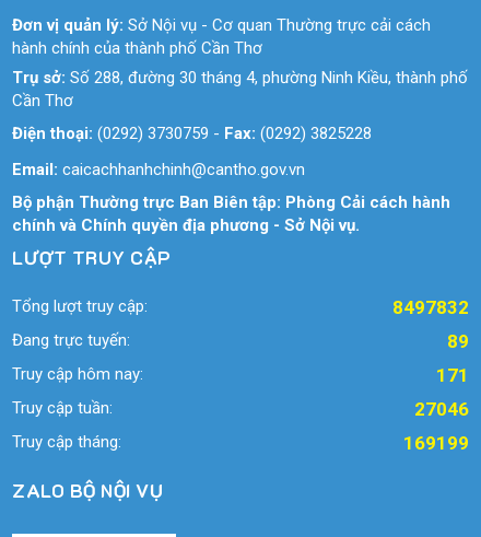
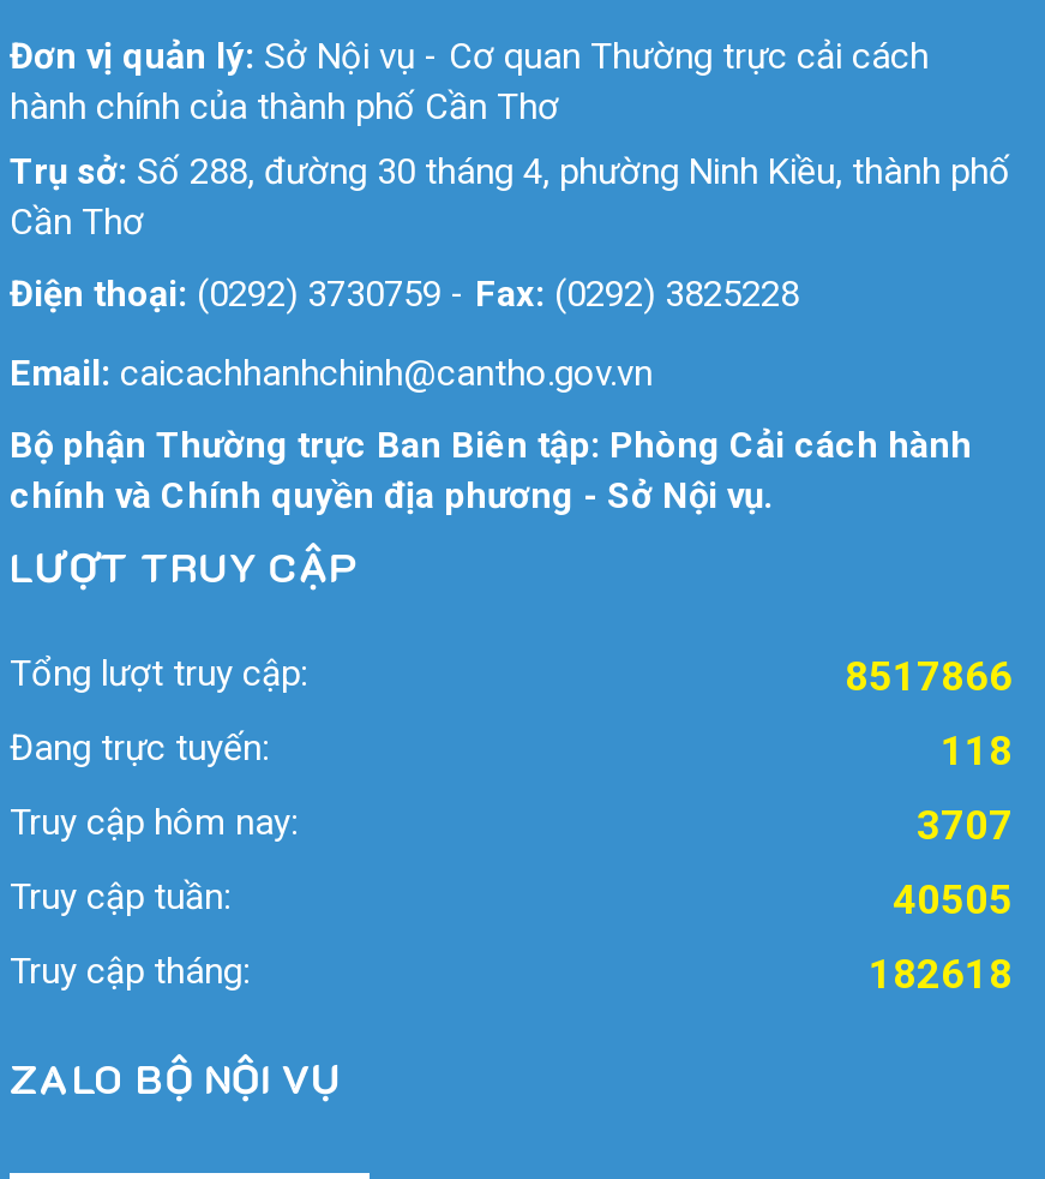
- 8497832
+ 8517866

- 89
+ 118

- 171
+ 3707

- 27046
+ 40505

- 169199
+ 182618
